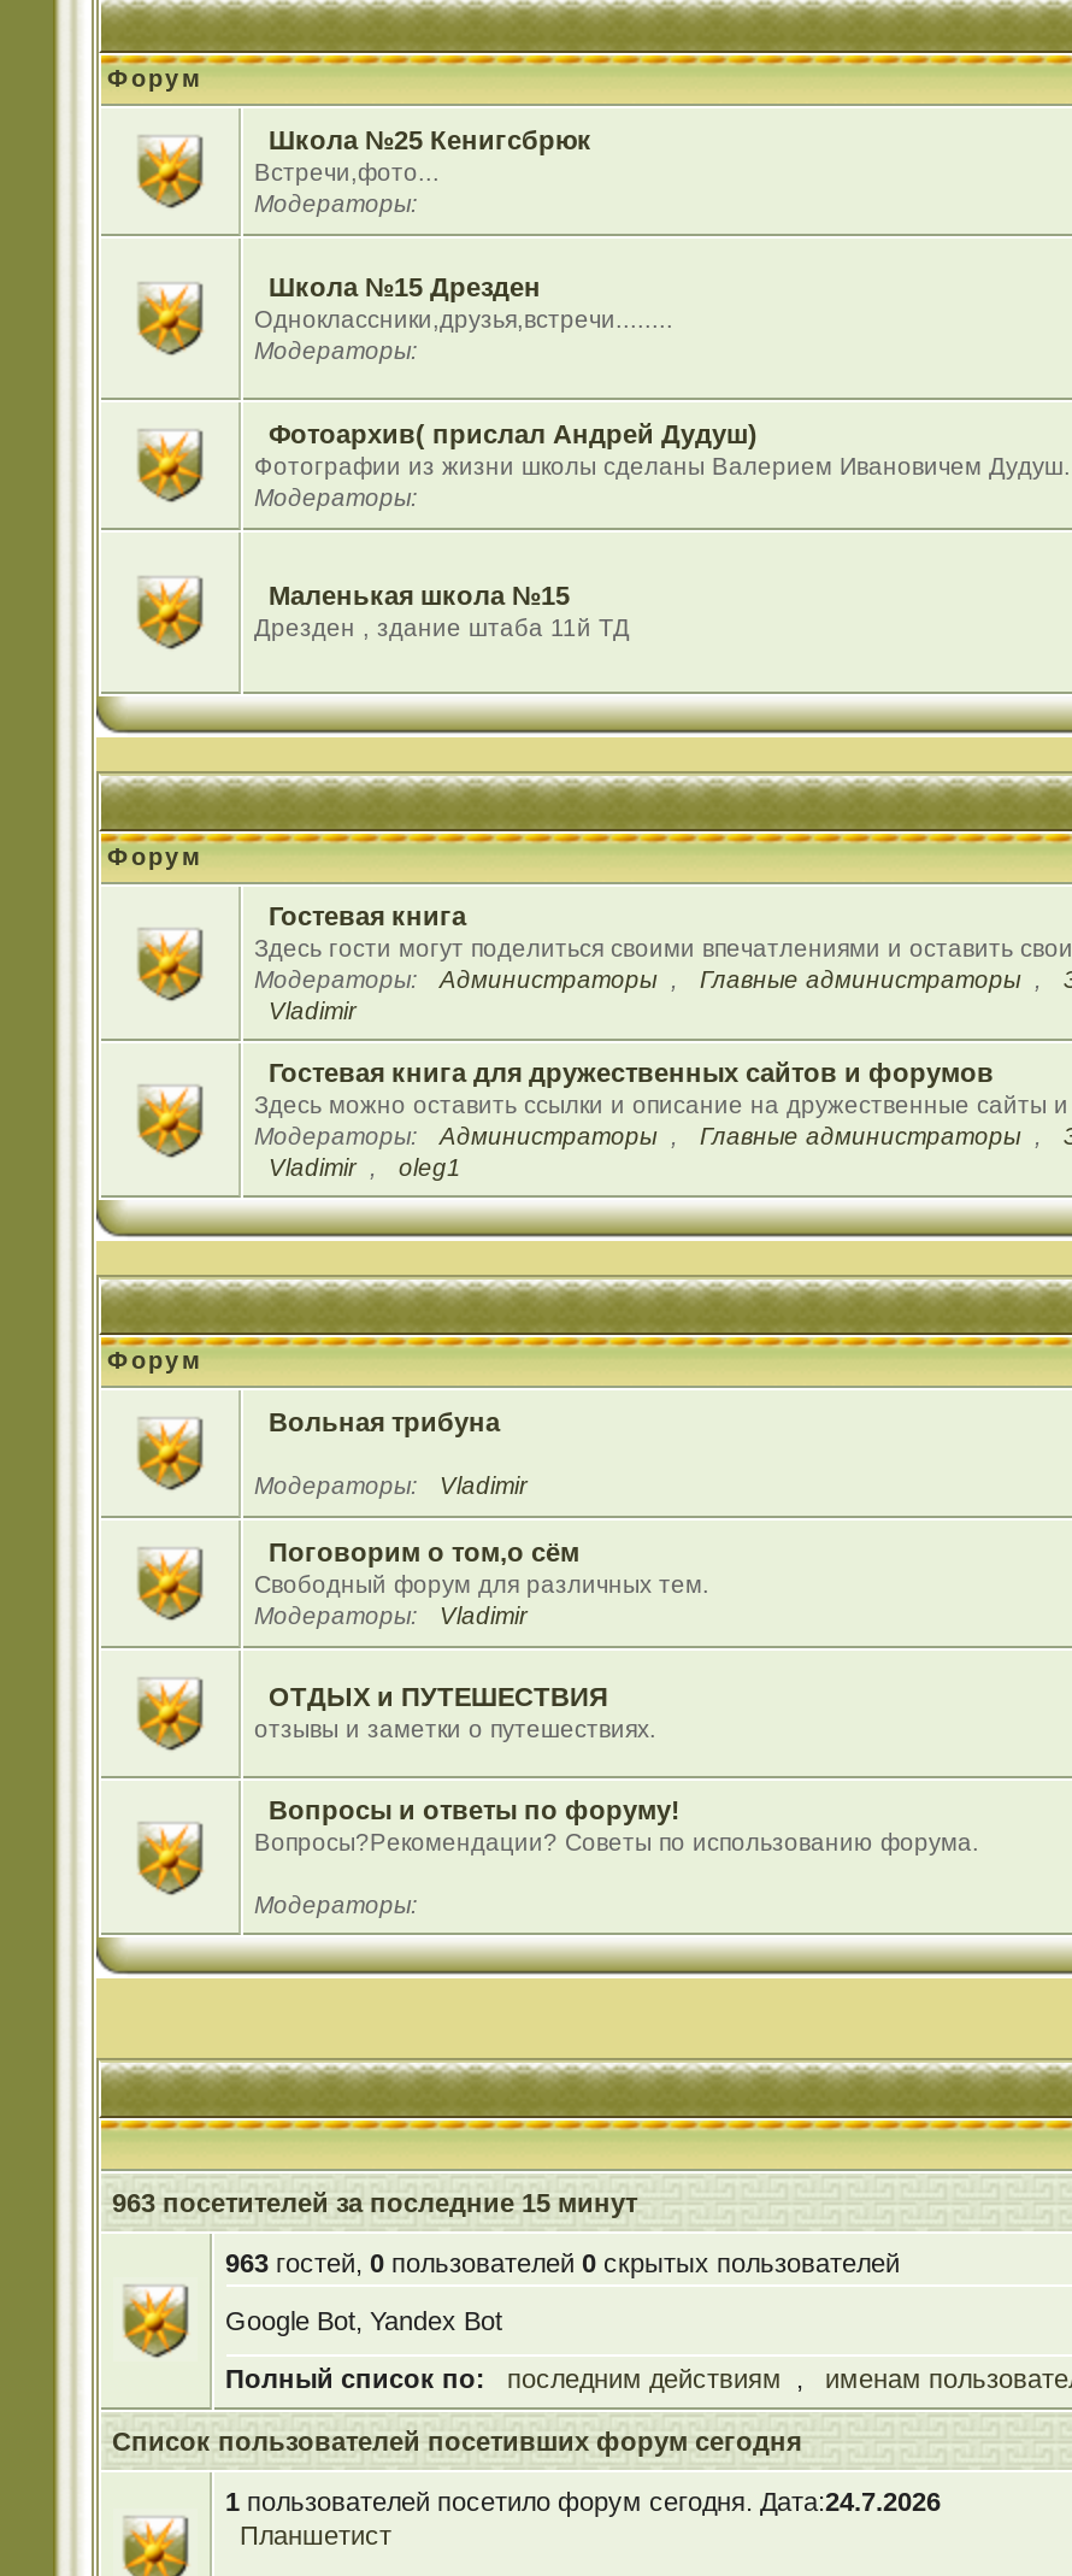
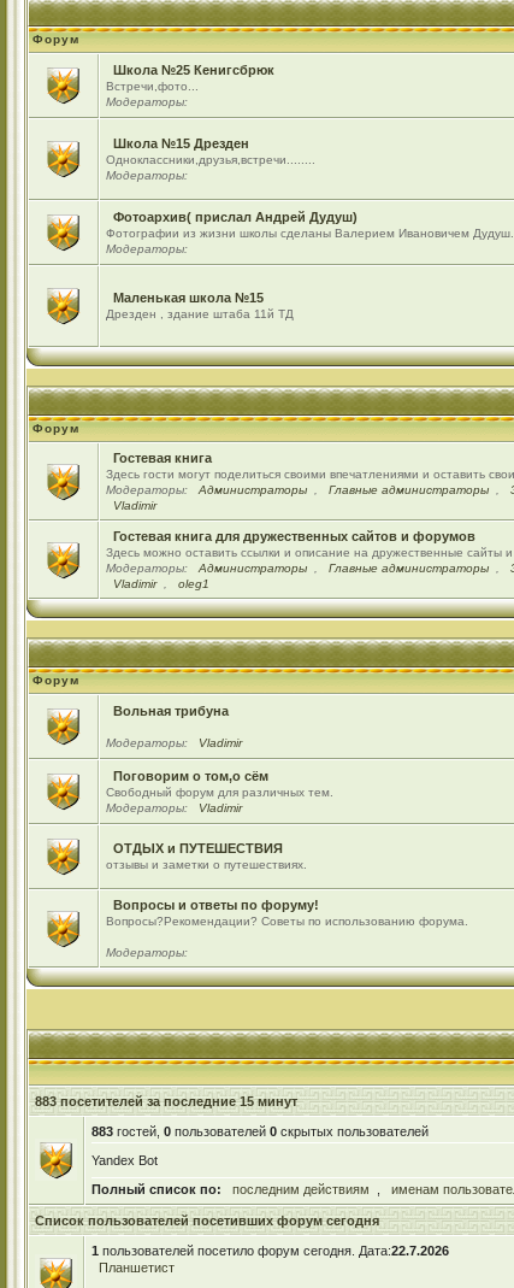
- 963 посетителей за последние 15 минут
+ 883 посетителей за последние 15 минут

- 963 гостей, 0 пользователей 0 скрытых пользователей
+ 883 гостей, 0 пользователей 0 скрытых пользователей

- Google Bot, Yandex Bot
+ Yandex Bot

- 1 пользователей посетило форум сегодня. Дата:24.7.2026
+ 1 пользователей посетило форум сегодня. Дата:22.7.2026
